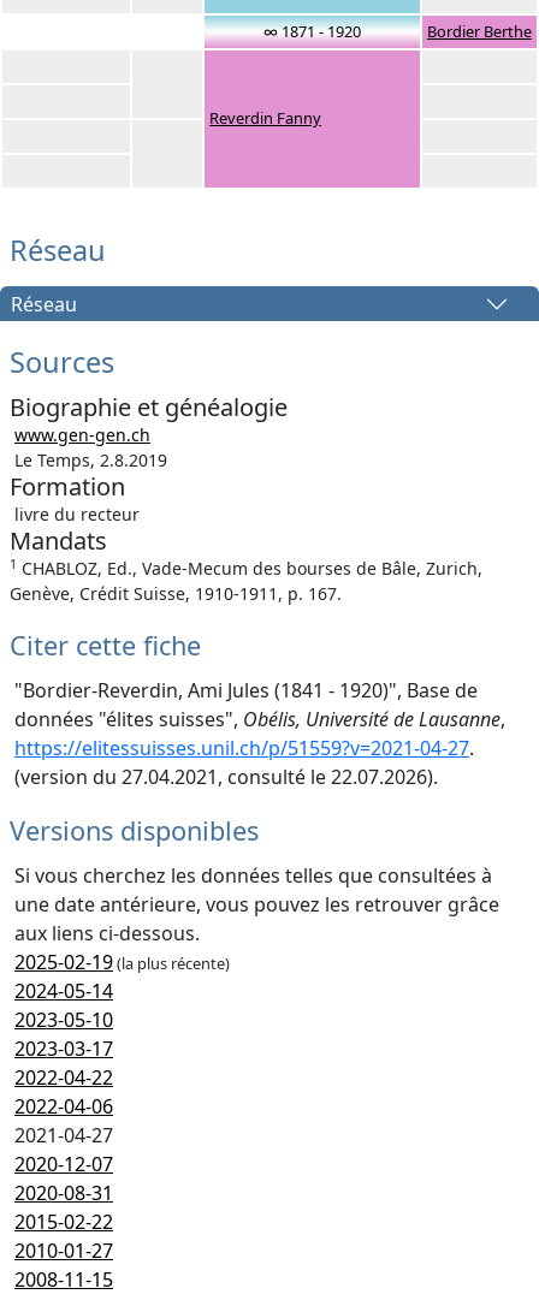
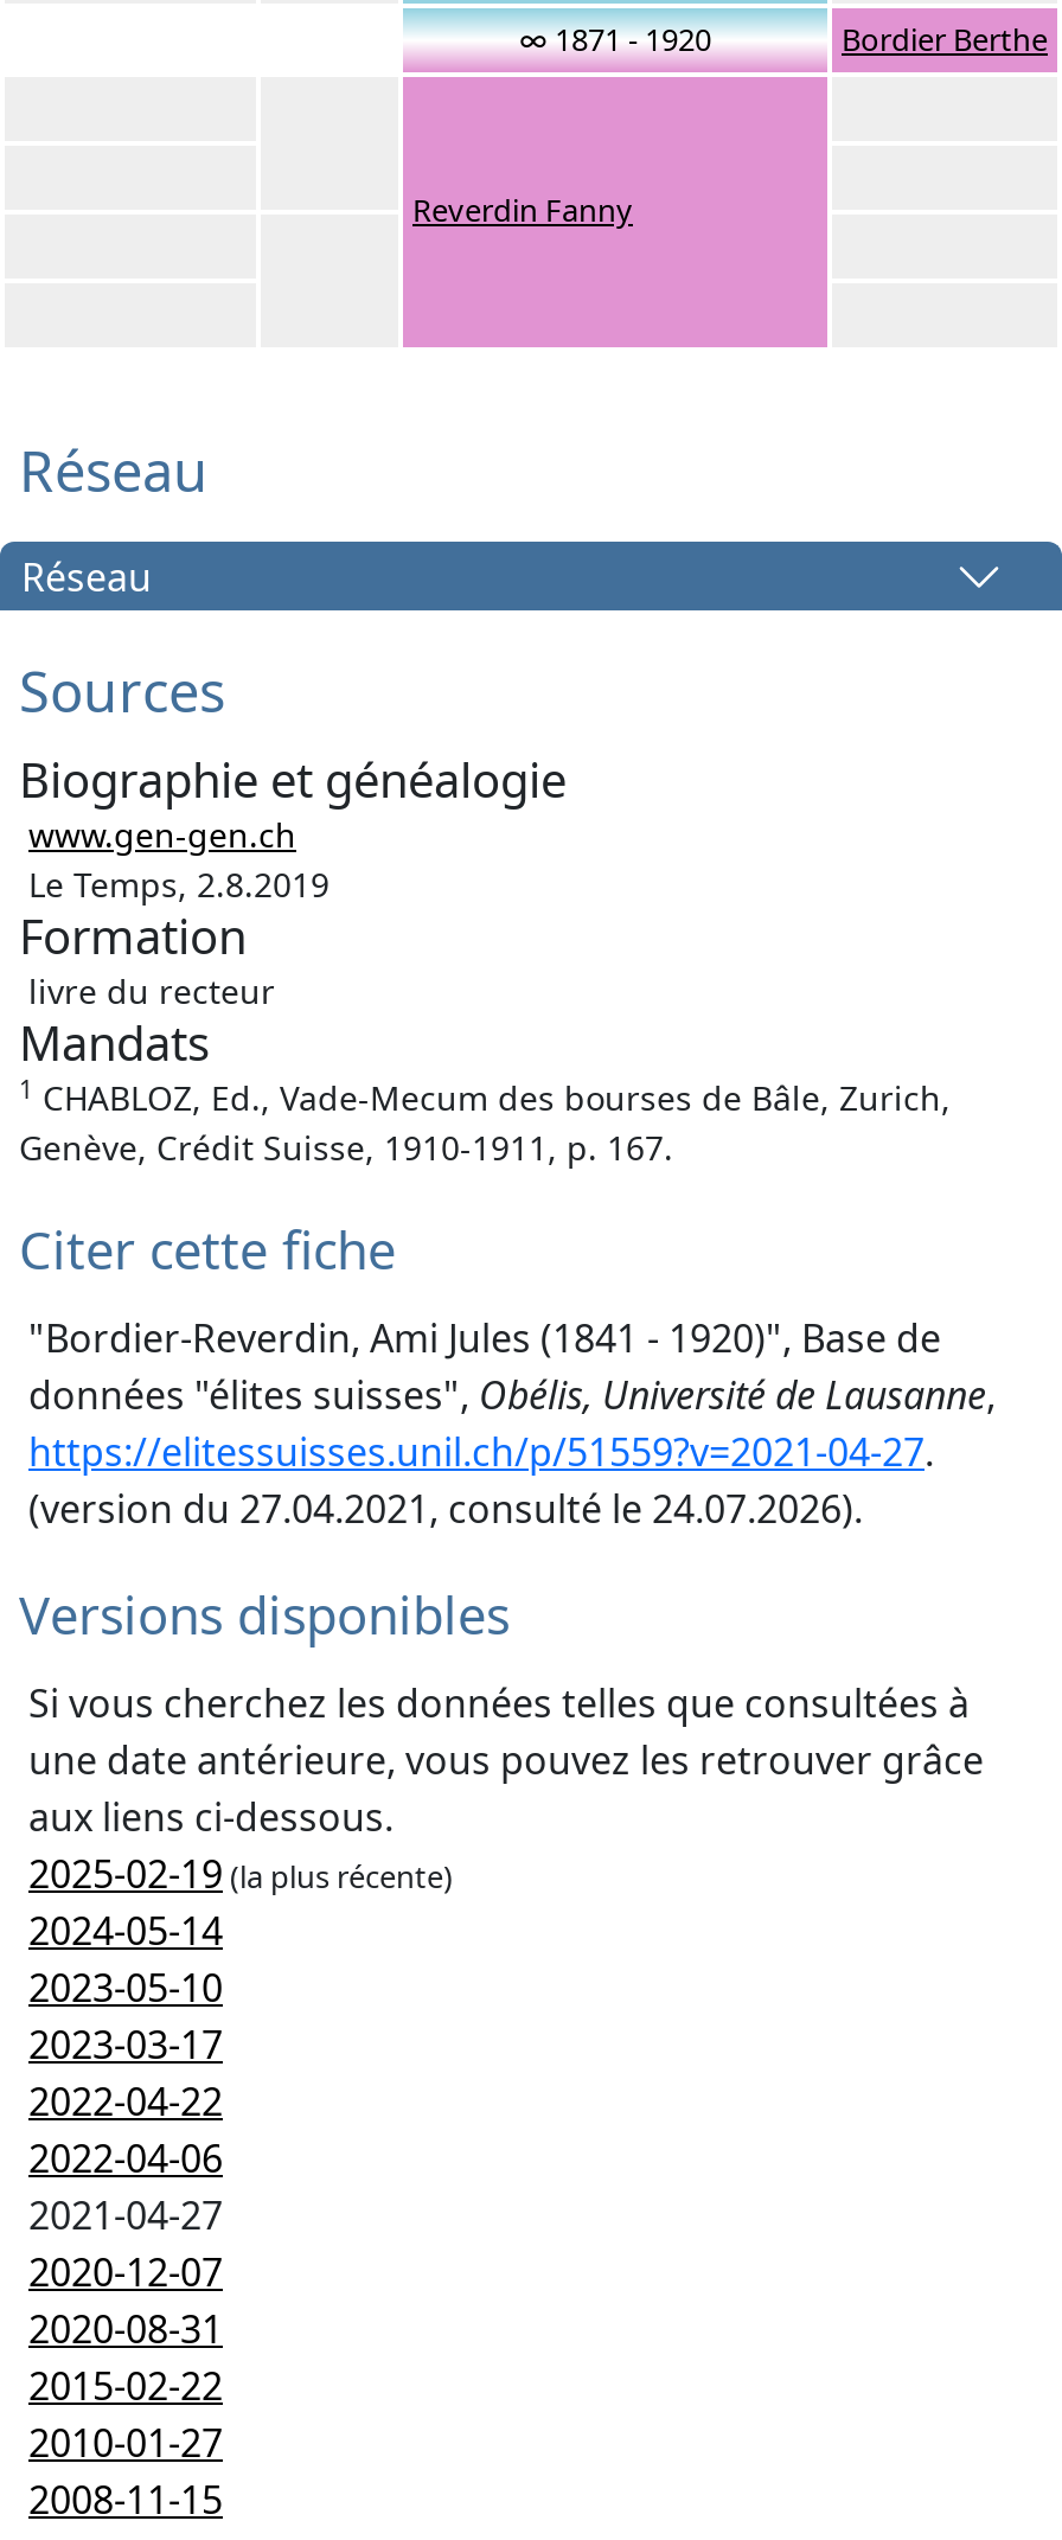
- (version du 27.04.2021, consulté le 22.07.2026).
+ (version du 27.04.2021, consulté le 24.07.2026).
